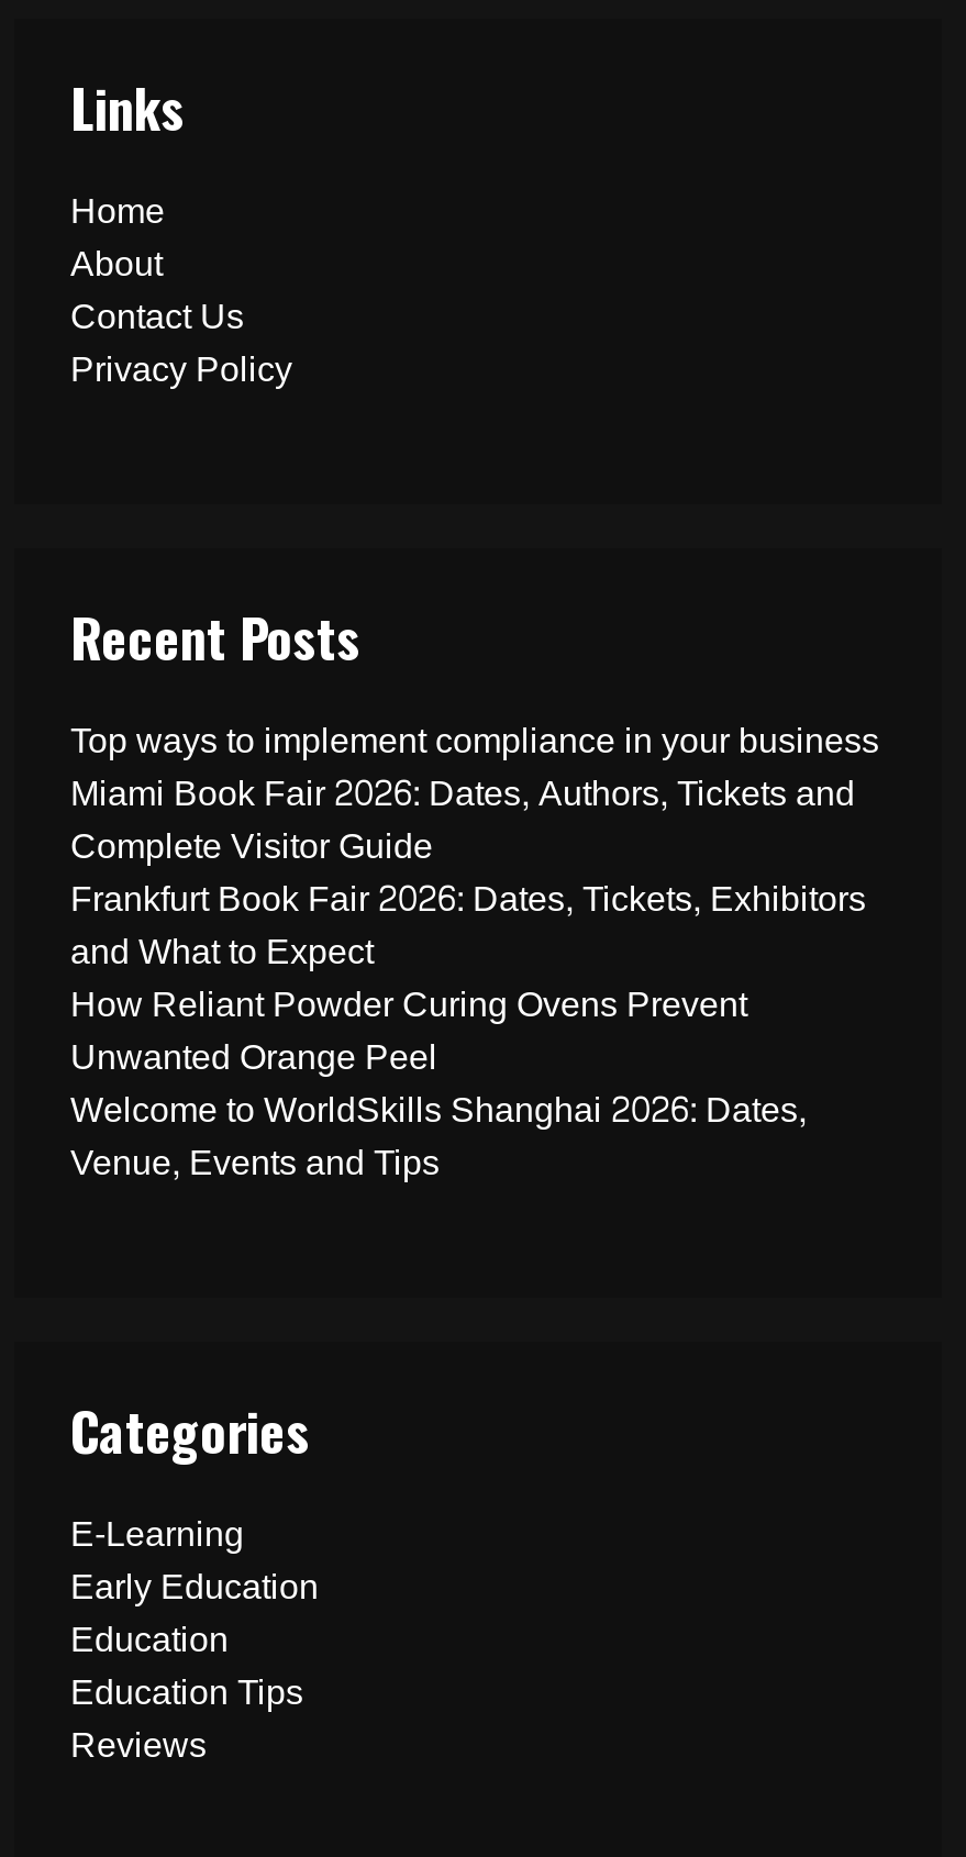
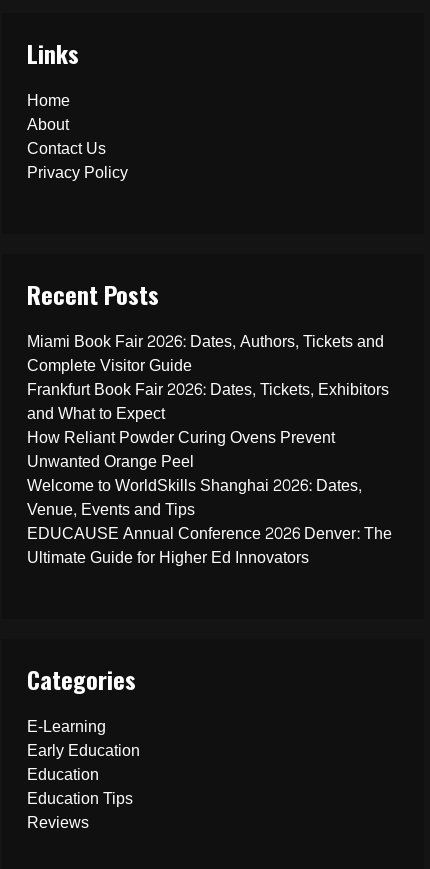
- Top ways to implement compliance in your business

moved up: Miami Book Fair 2026: Dates, Authors, Tickets and | Complete Visitor Guide | Frankfurt Book Fair 2026: Dates, Tickets, Exhibitors | and What to Expect | How Reliant Powder Curing Ovens Prevent | Unwanted Orange Peel | Welcome to WorldSkills Shanghai 2026: Dates, | Venue, Events and Tips

+ EDUCAUSE Annual Conference 2026 Denver: The
+ Ultimate Guide for Higher Ed Innovators
